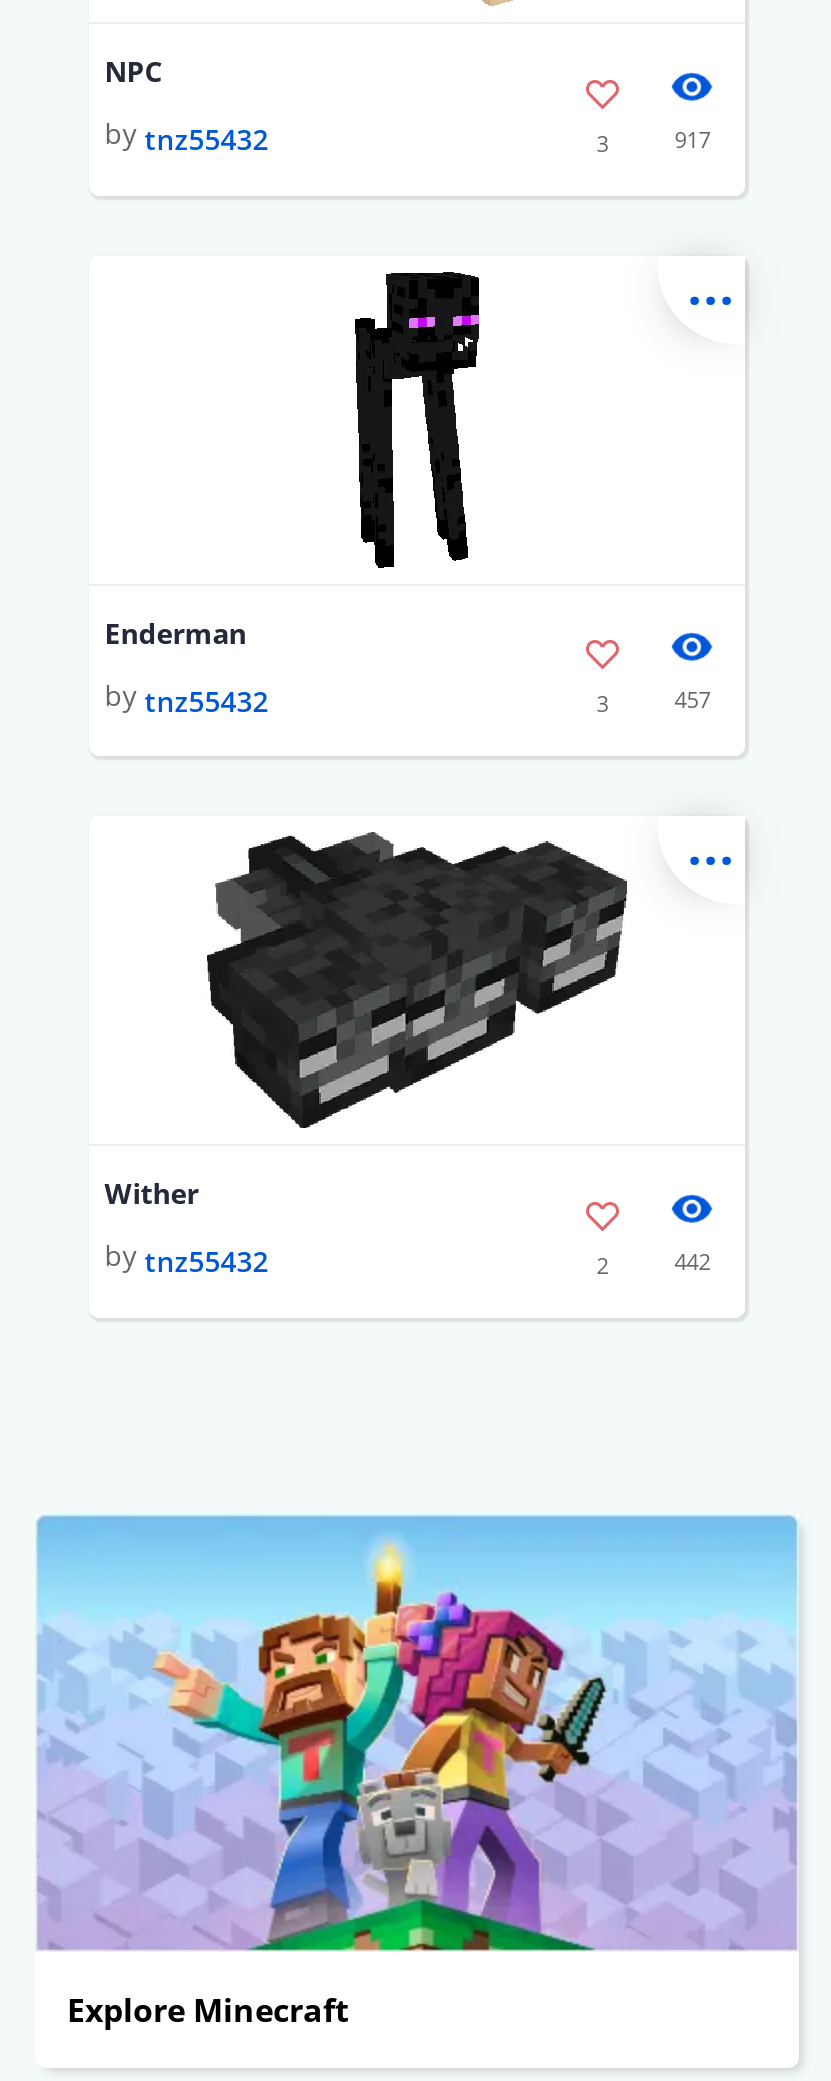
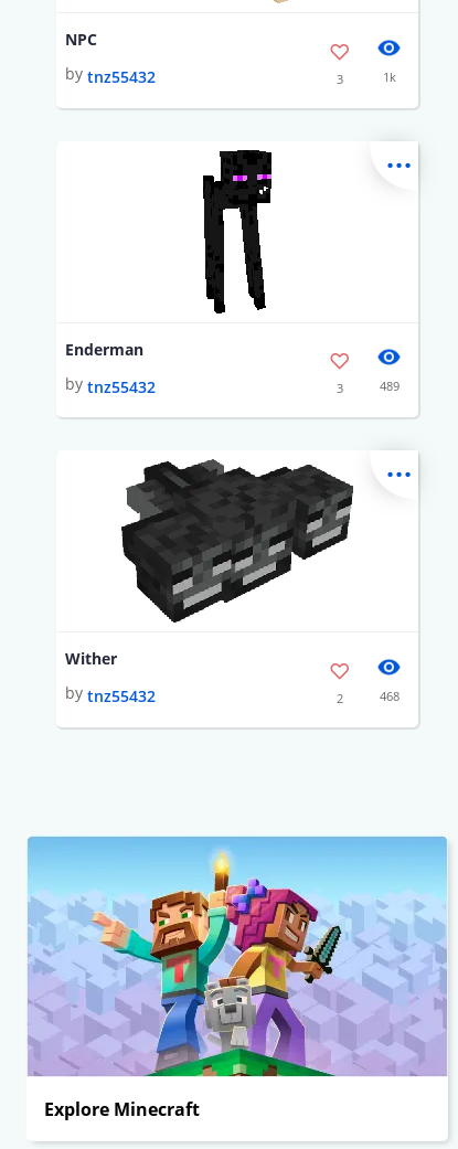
- 917
+ 1k

- 457
+ 489

- 442
+ 468
